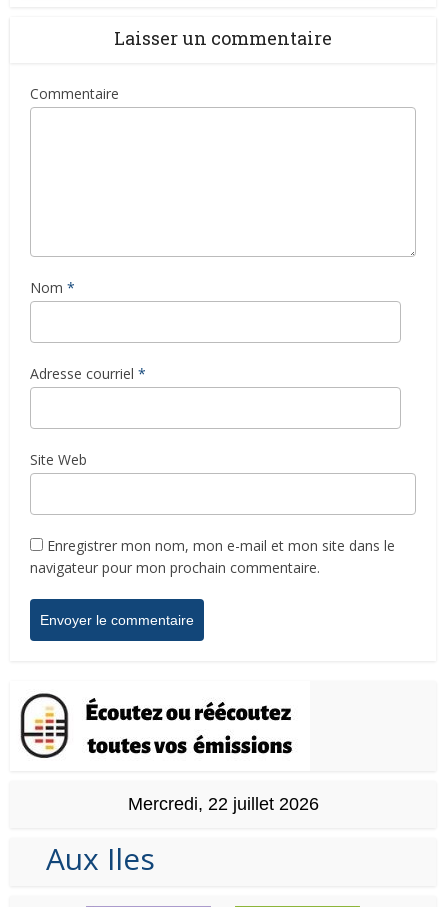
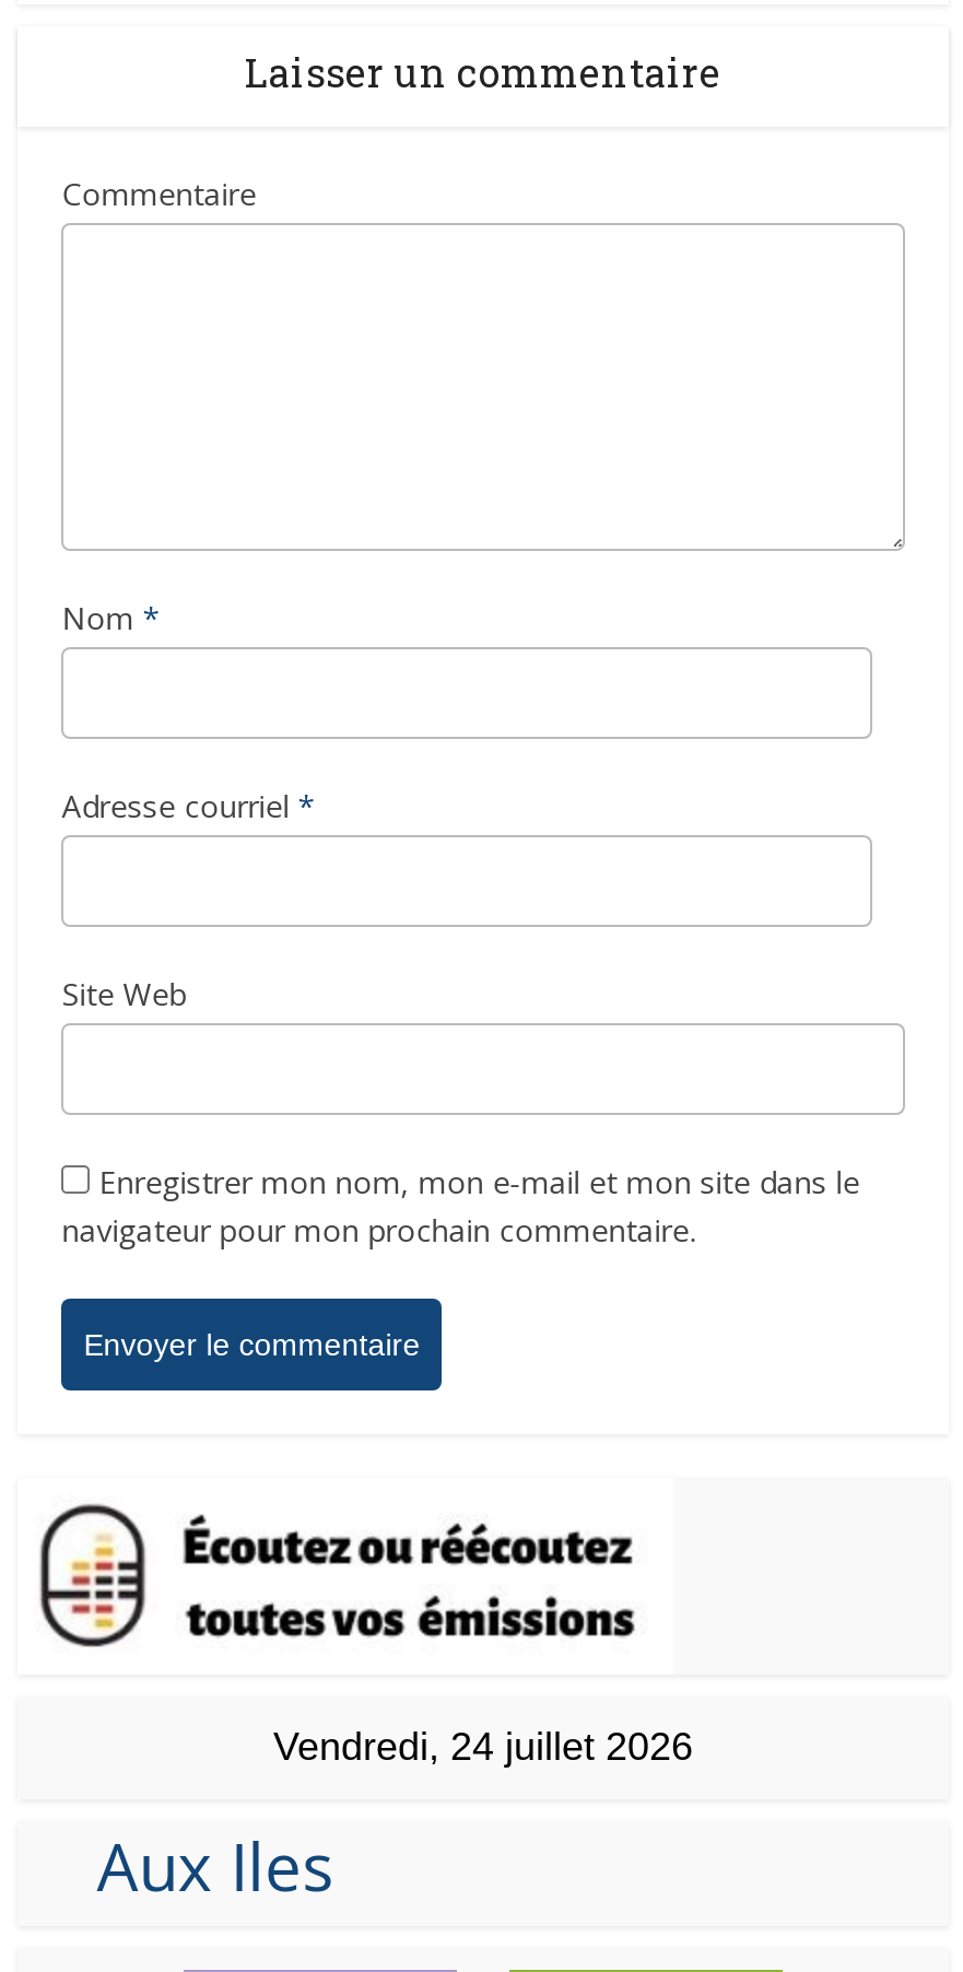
- Mercredi, 22 juillet 2026
+ Vendredi, 24 juillet 2026
